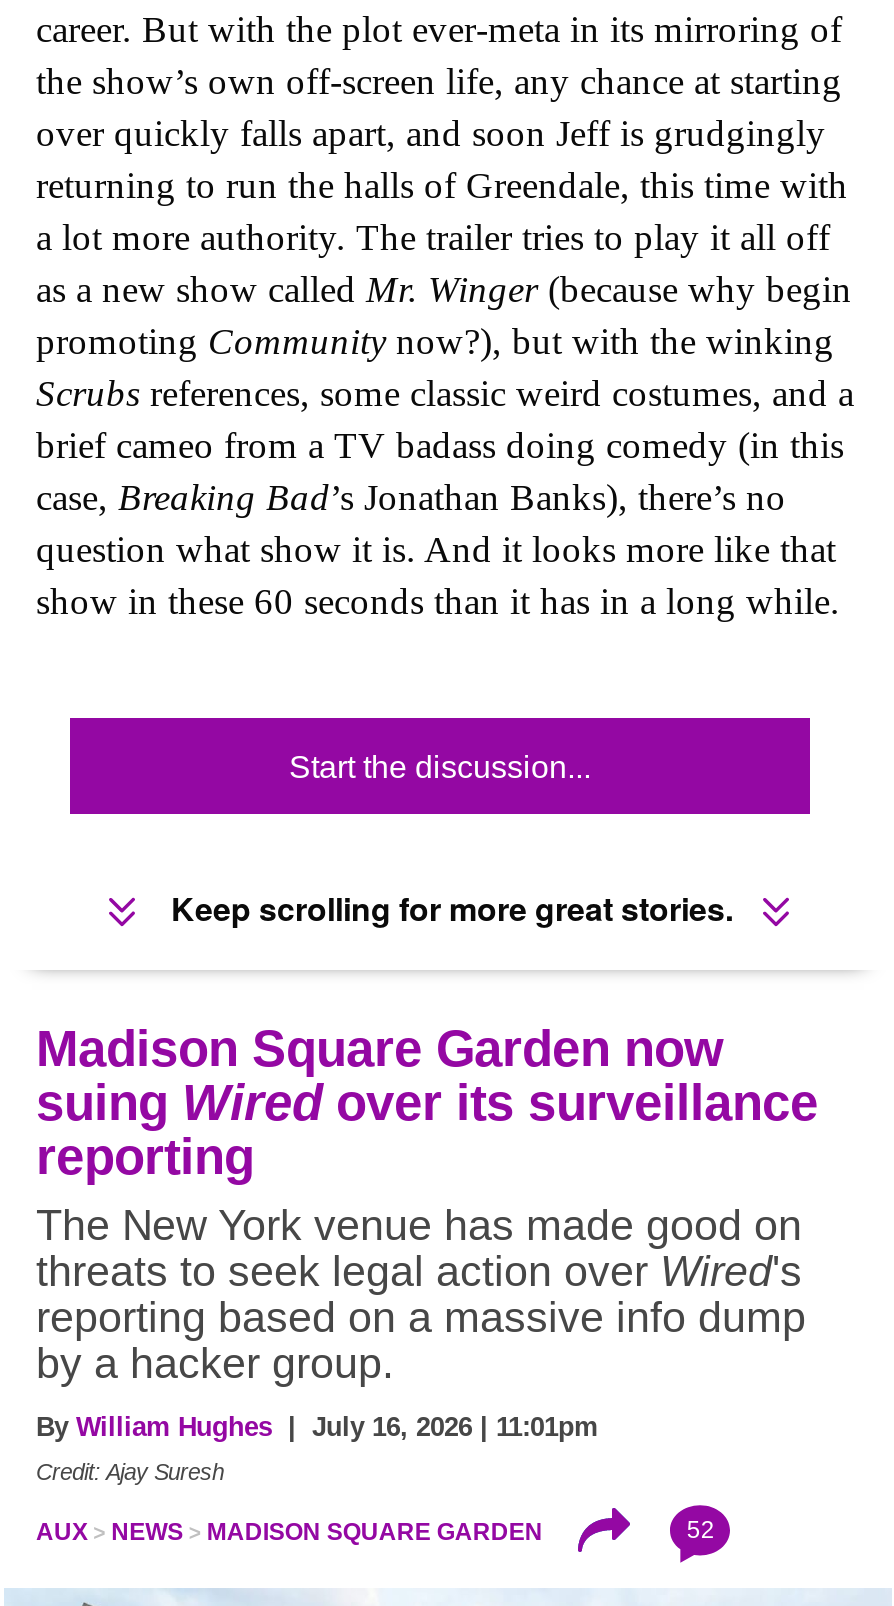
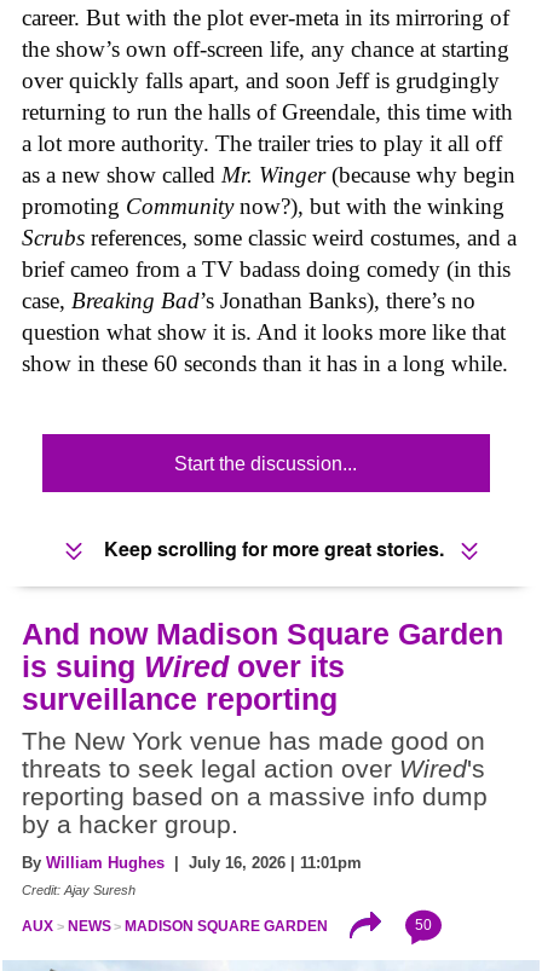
- Madison Square Garden now
- suing Wired over its surveillance
- reporting
+ And now Madison Square Garden
+ is suing Wired over its
+ surveillance reporting

- 52
+ 50
